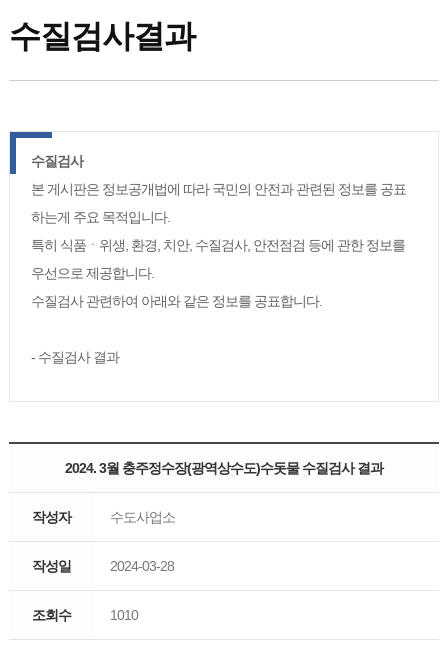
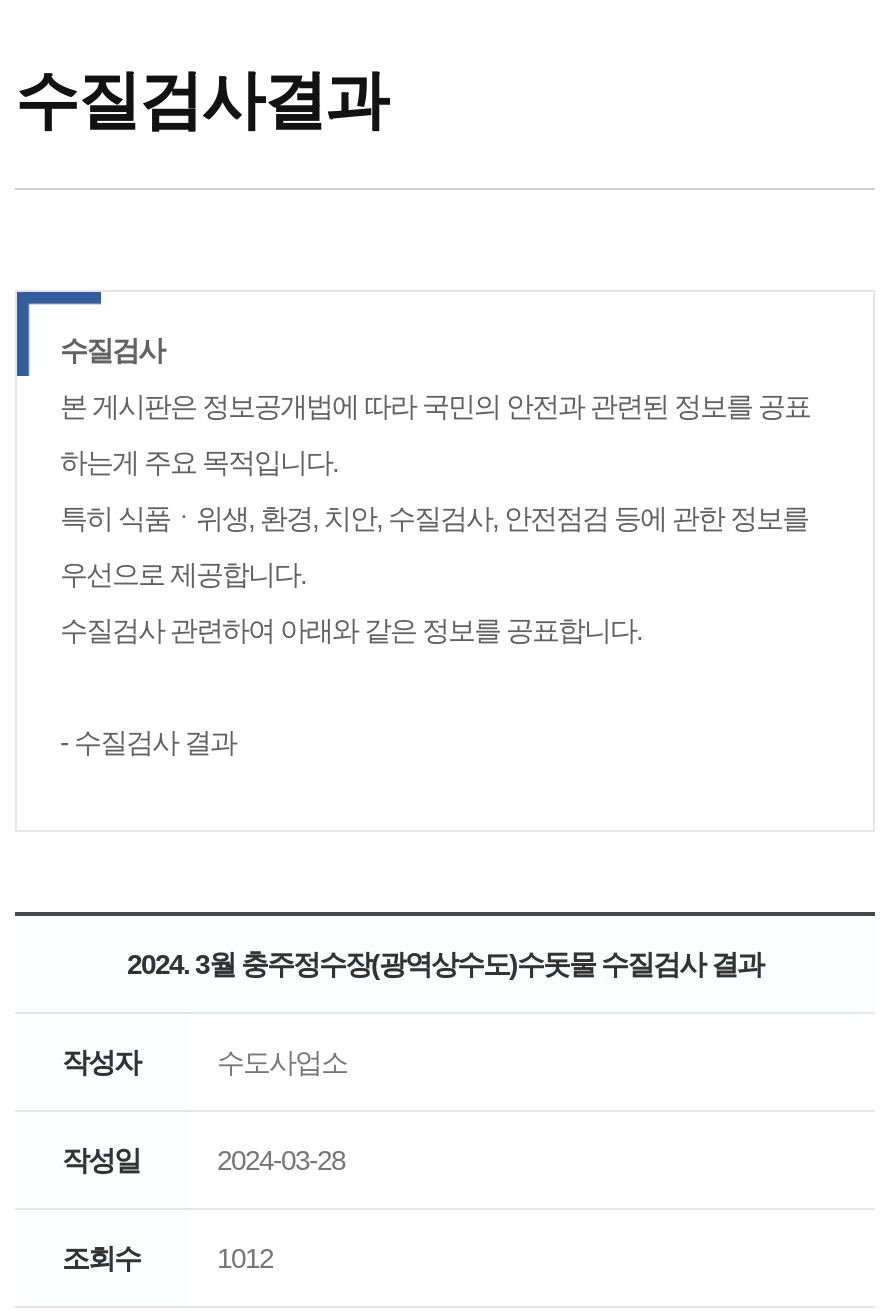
- 1010
+ 1012
